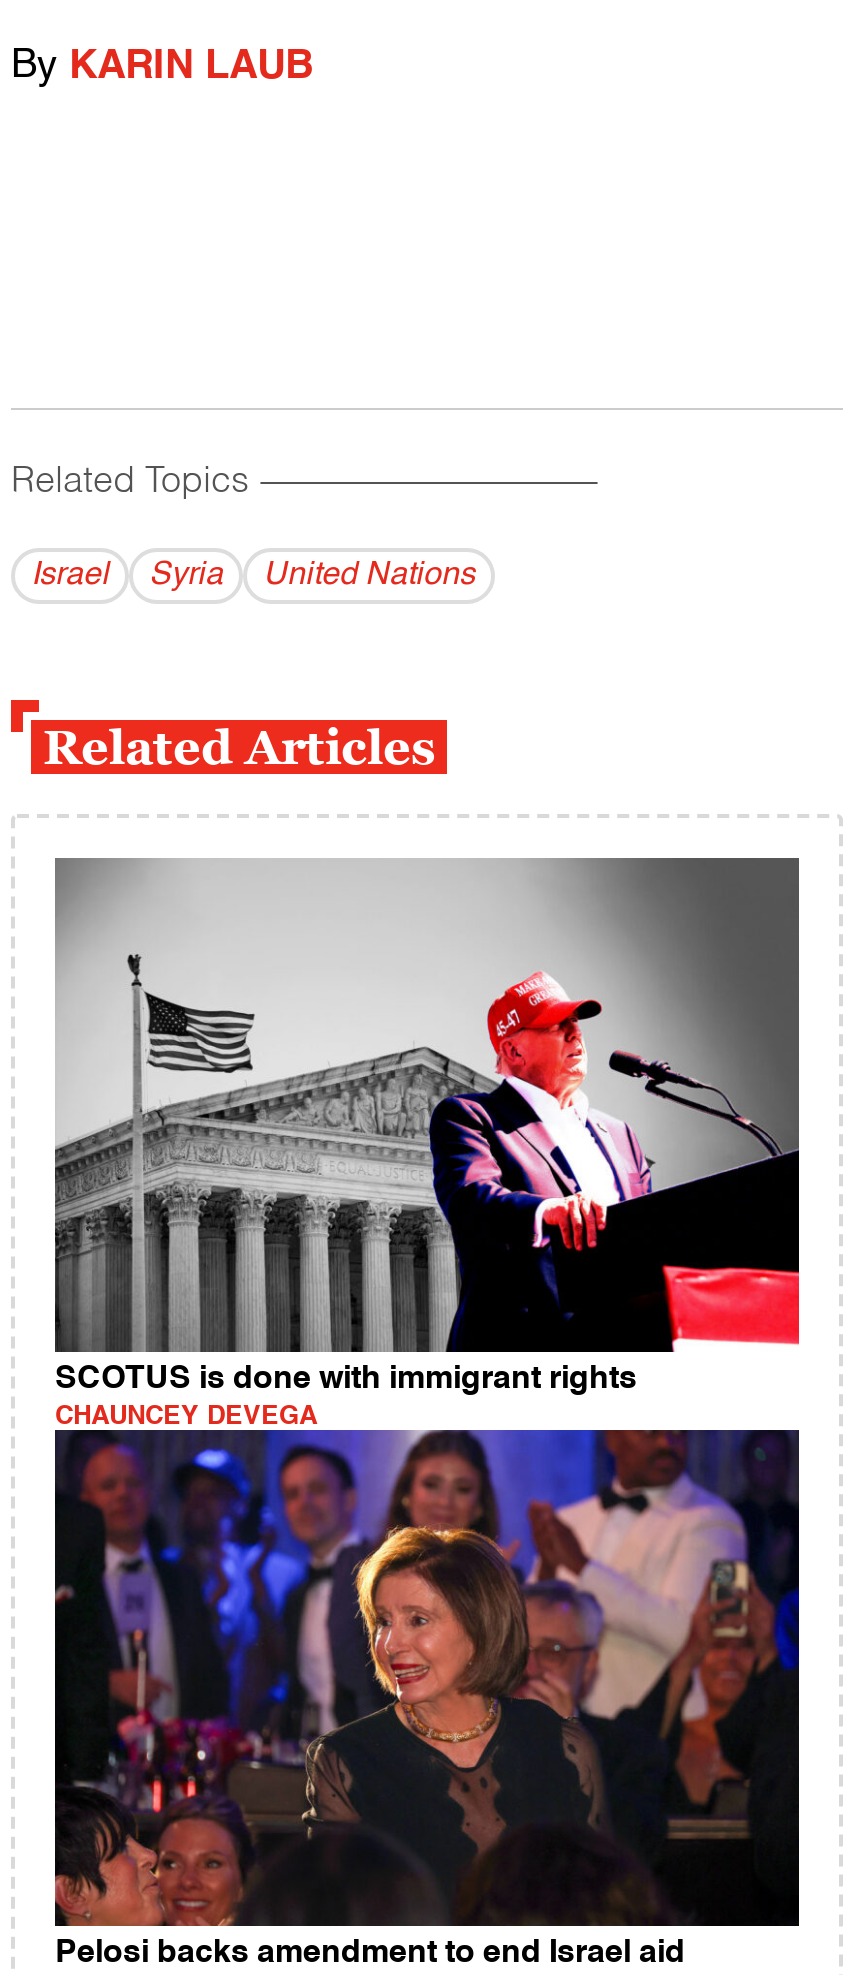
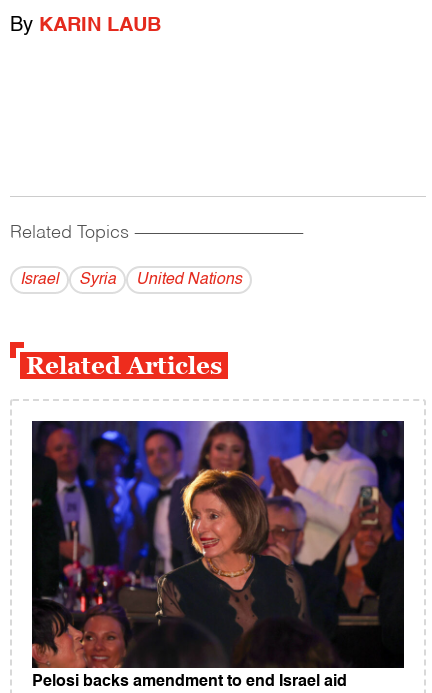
- [image]
- SCOTUS is done with immigrant rights
- CHAUNCEY DEVEGA
